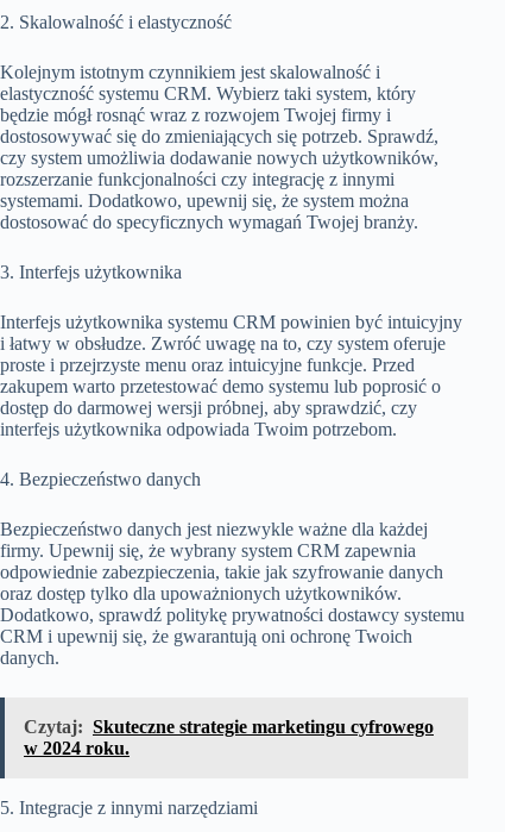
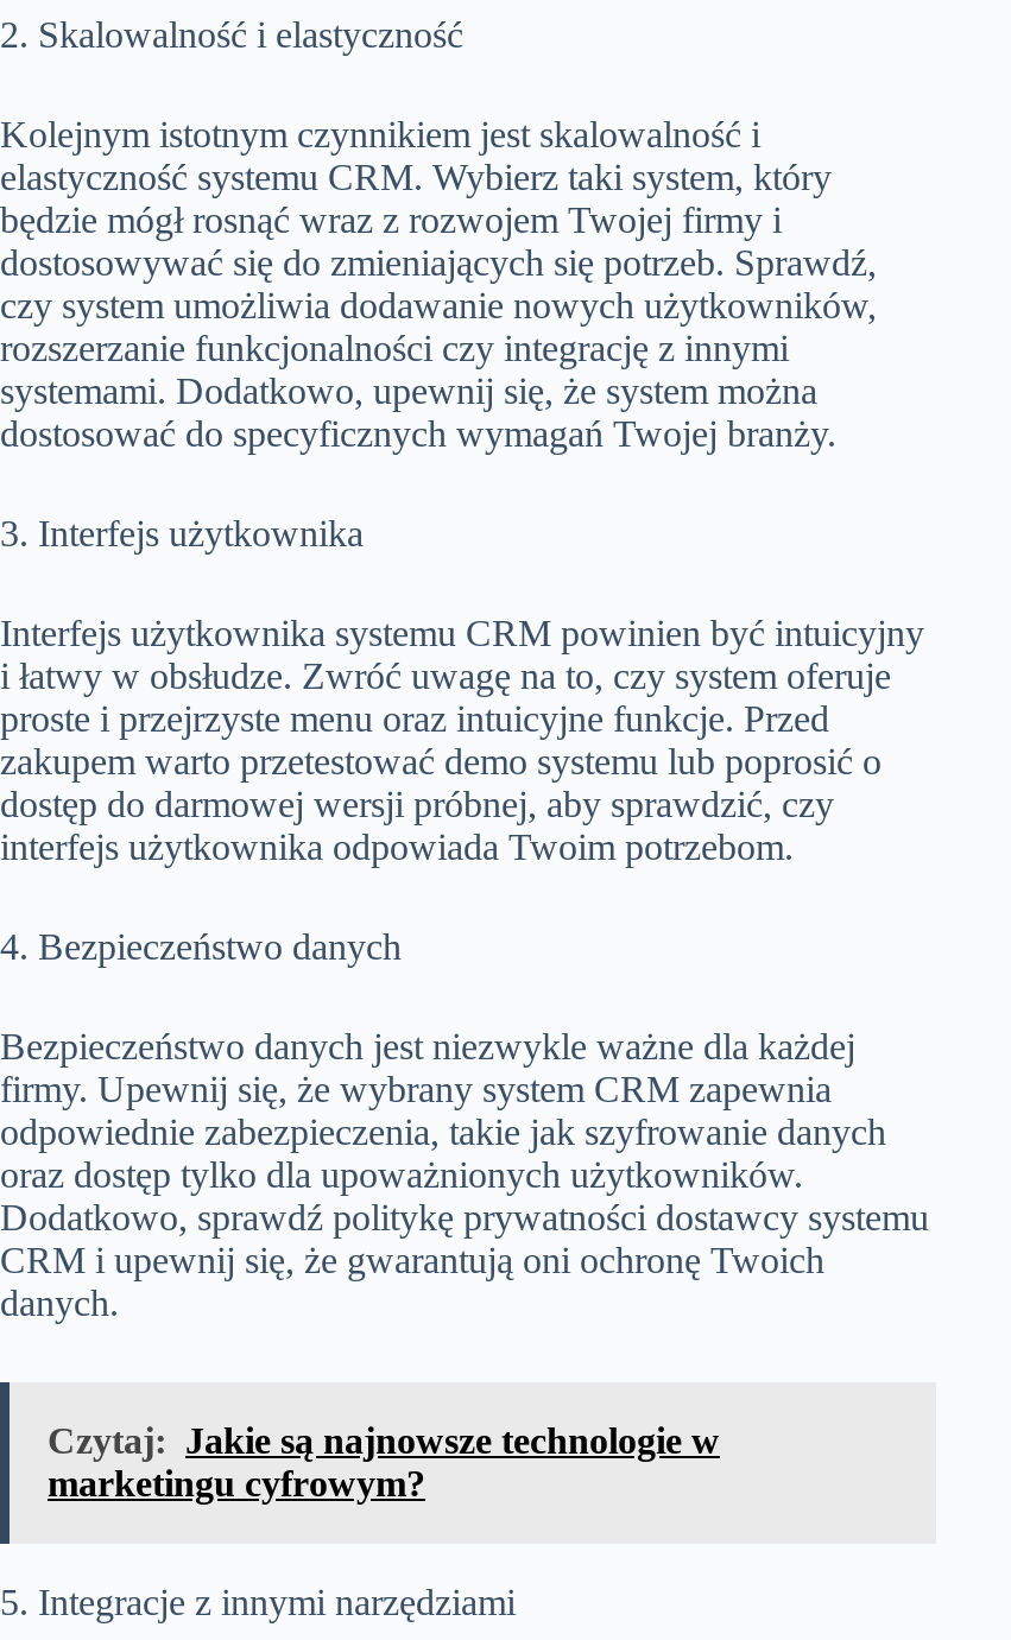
- Czytaj: Skuteczne strategie marketingu cyfrowego
- w 2024 roku.
+ Czytaj: Jakie są najnowsze technologie w
+ marketingu cyfrowym?
